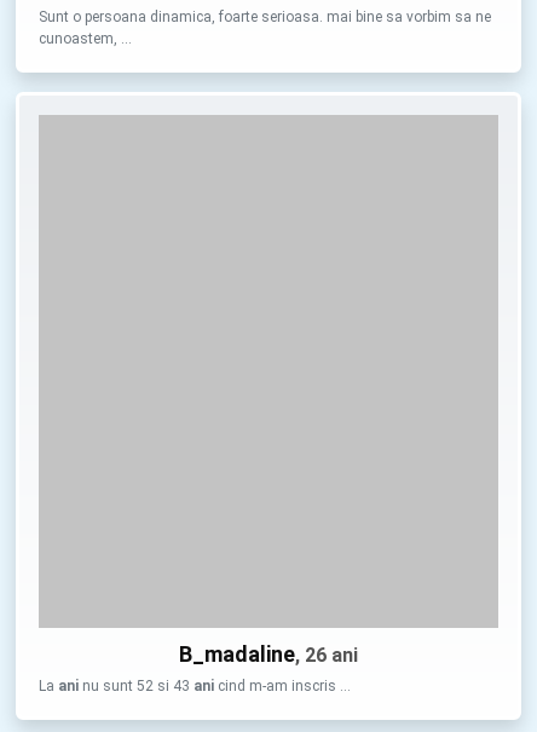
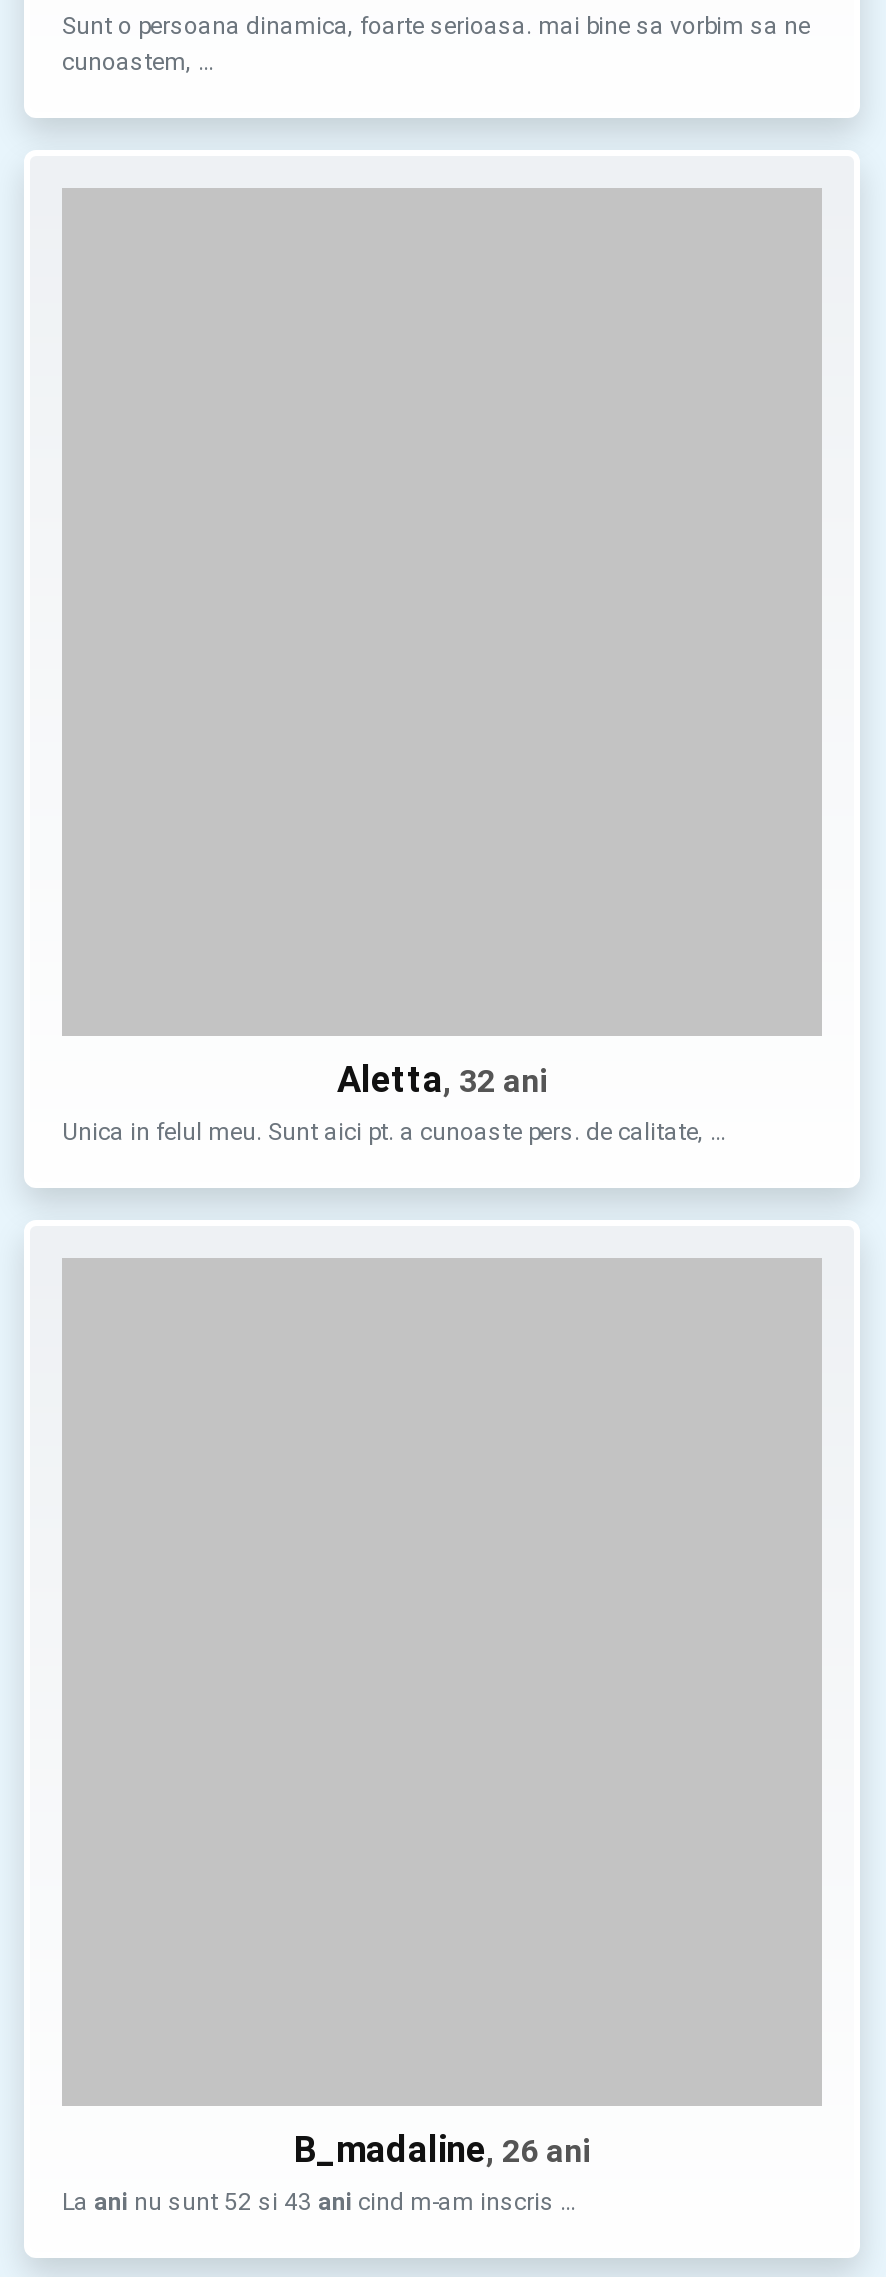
+ Aletta, 32 ani
+ Unica in felul meu. Sunt aici pt. a cunoaste pers. de calitate, …
